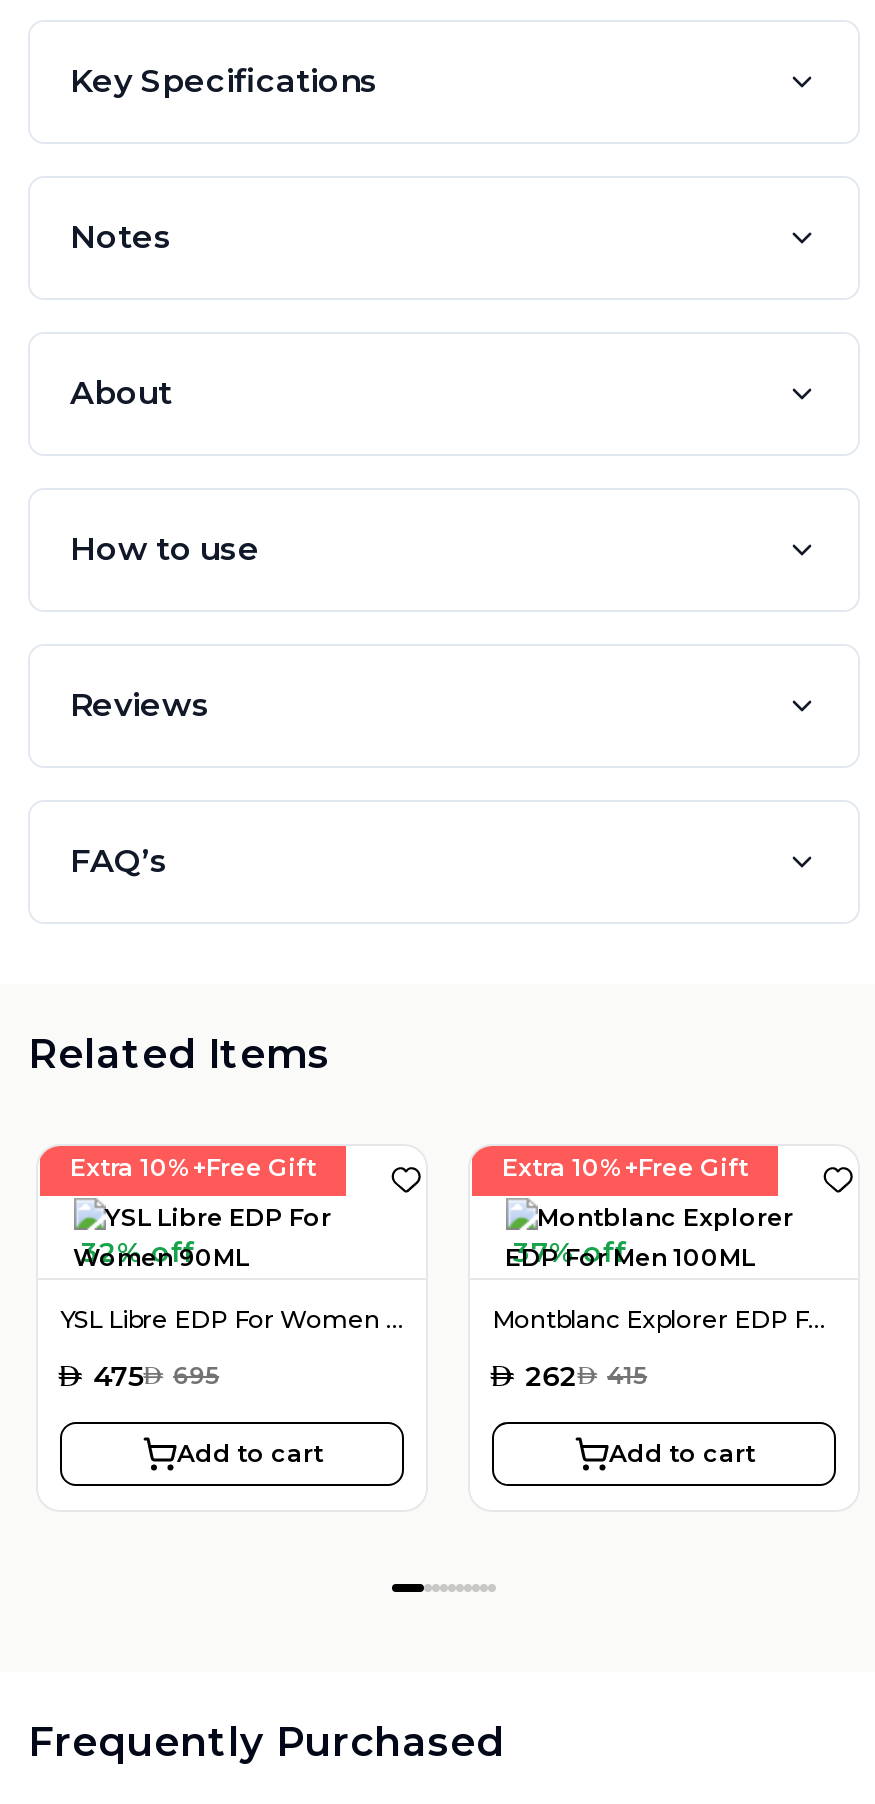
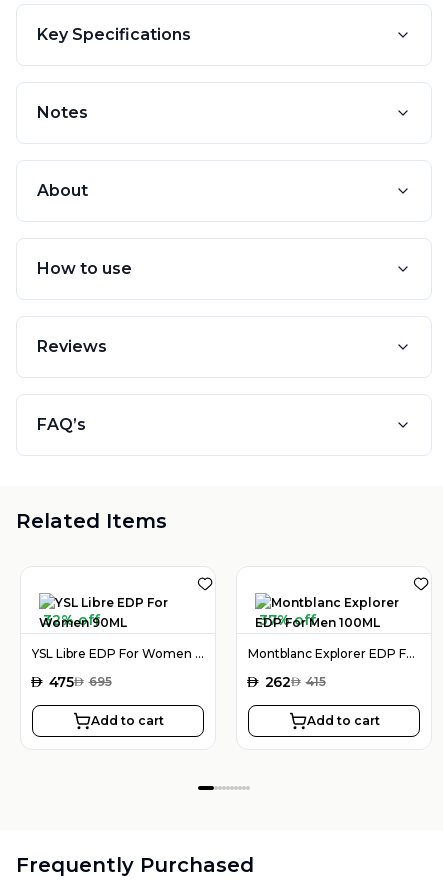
- Extra 10%+Free Gift

- Extra 10%+Free Gift
